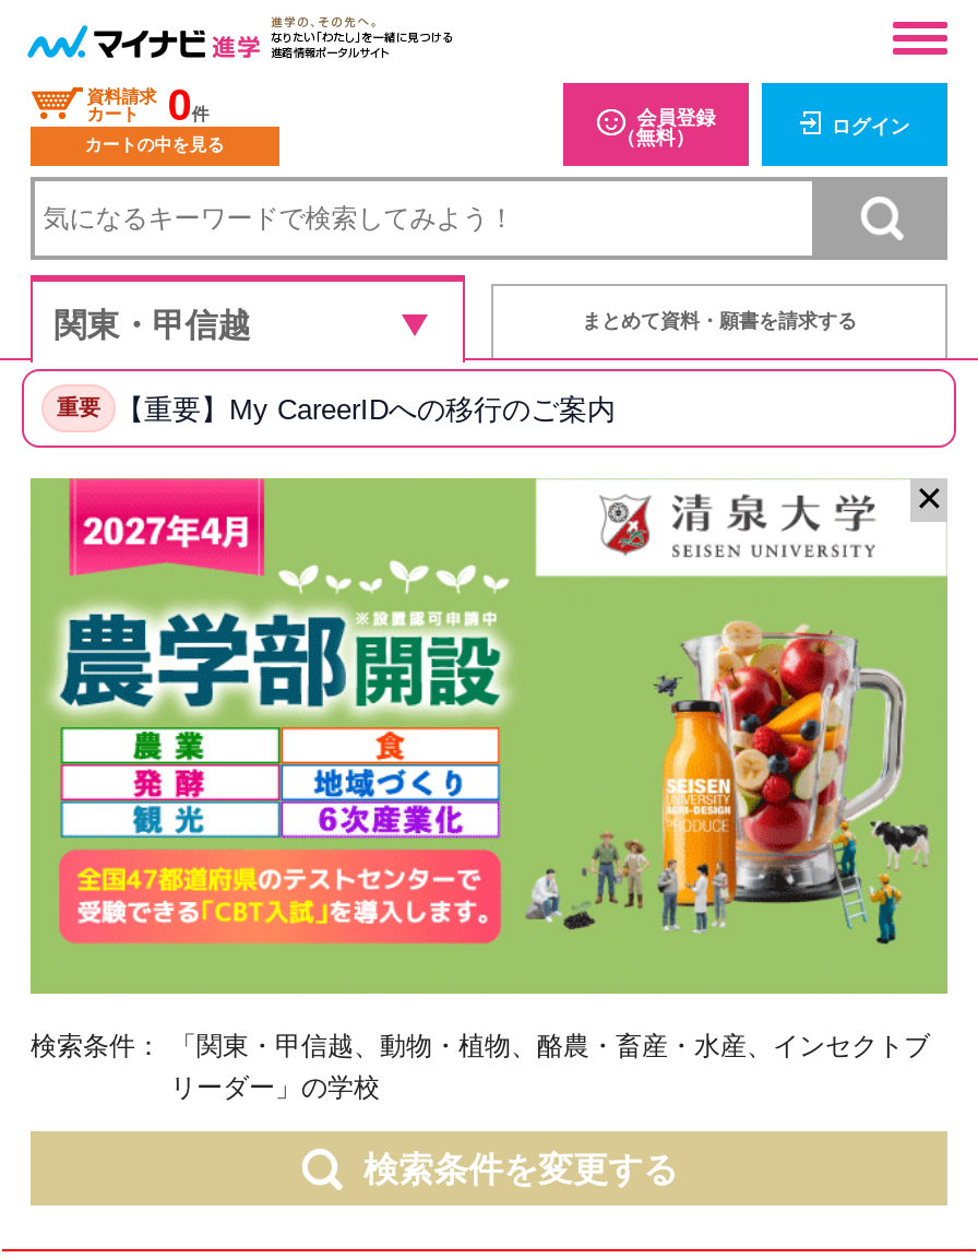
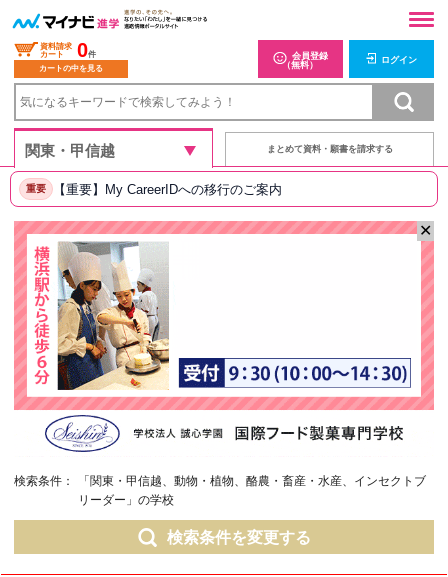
- [image]
+ [image]
